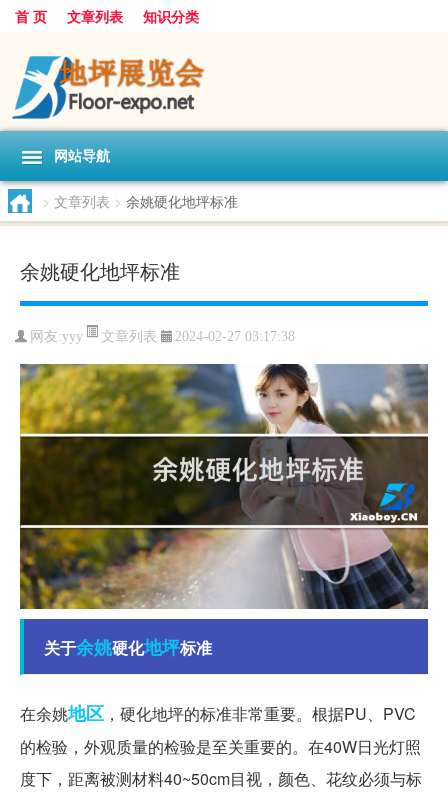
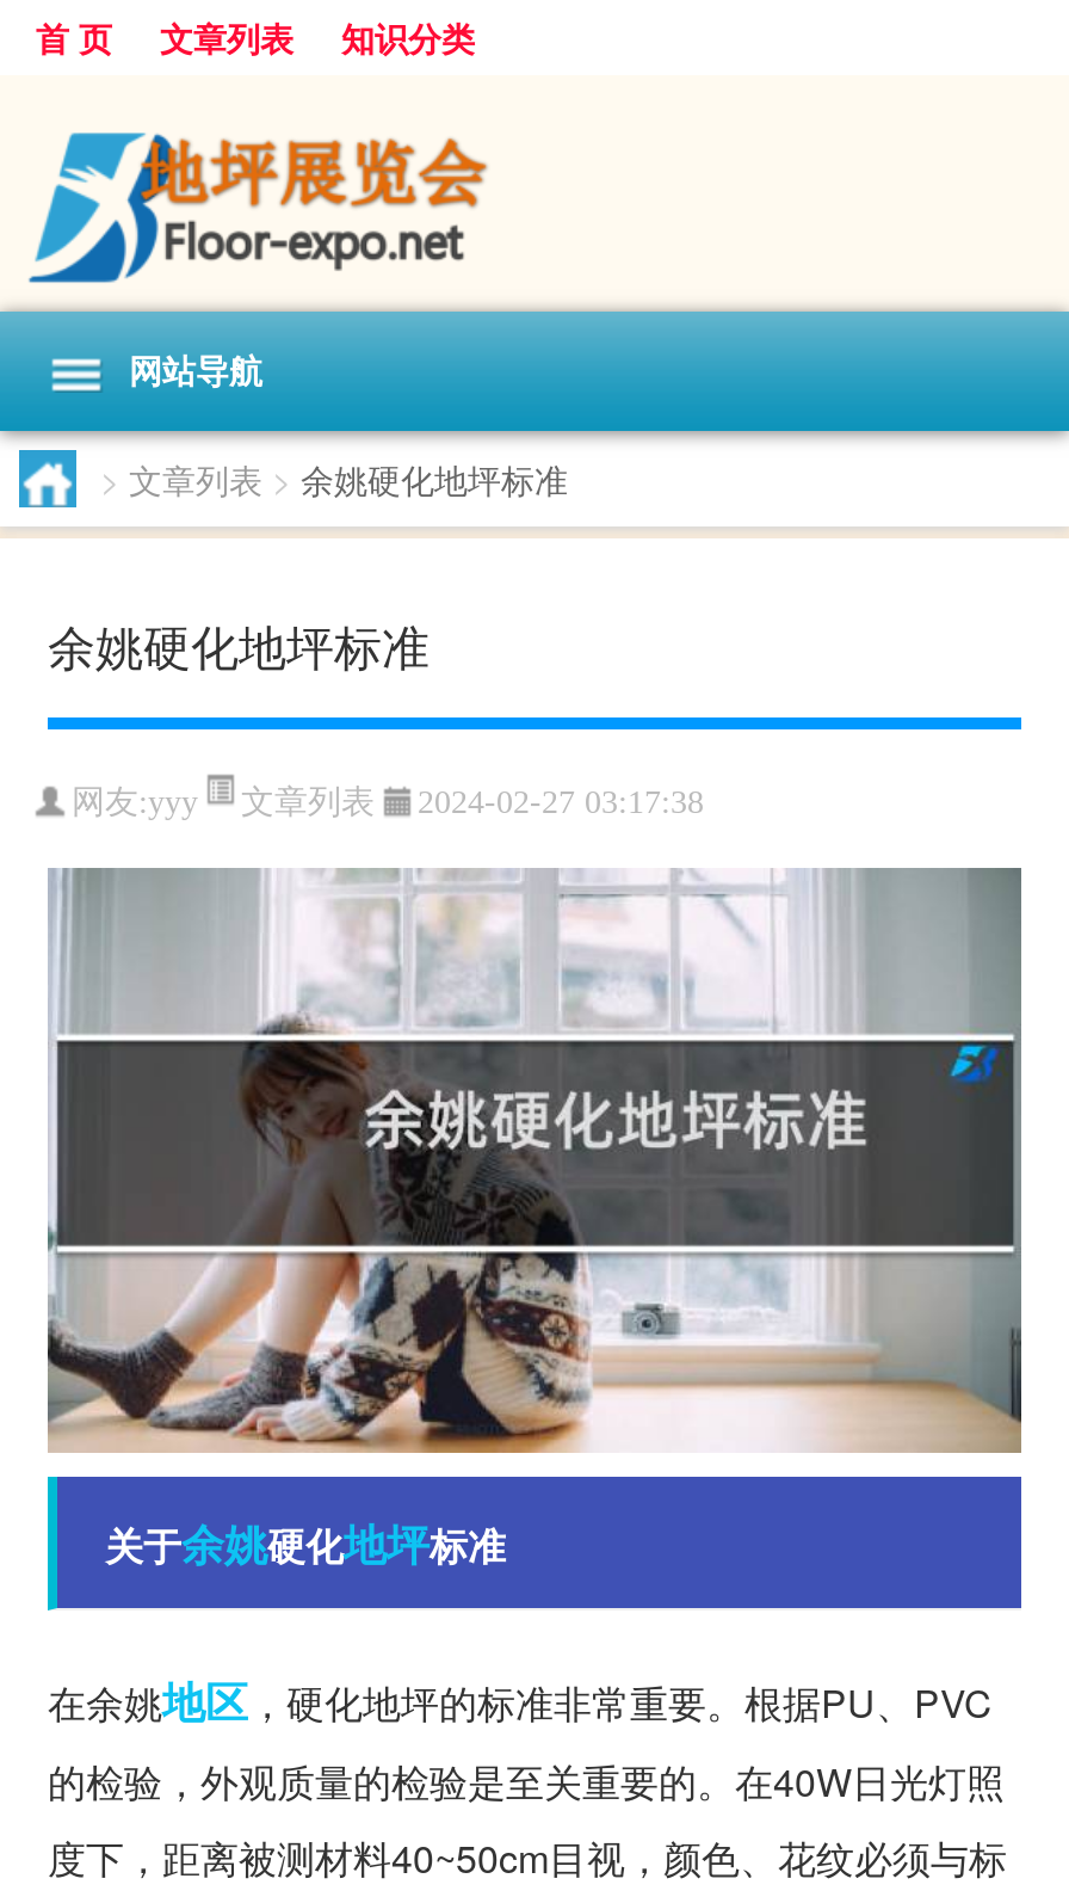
- [image]
+ [image]
